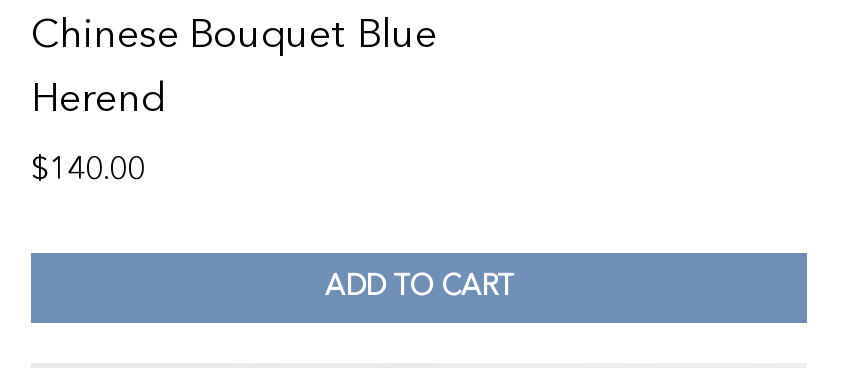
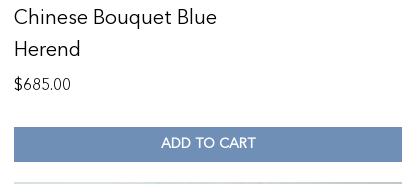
- $140.00
+ $685.00
